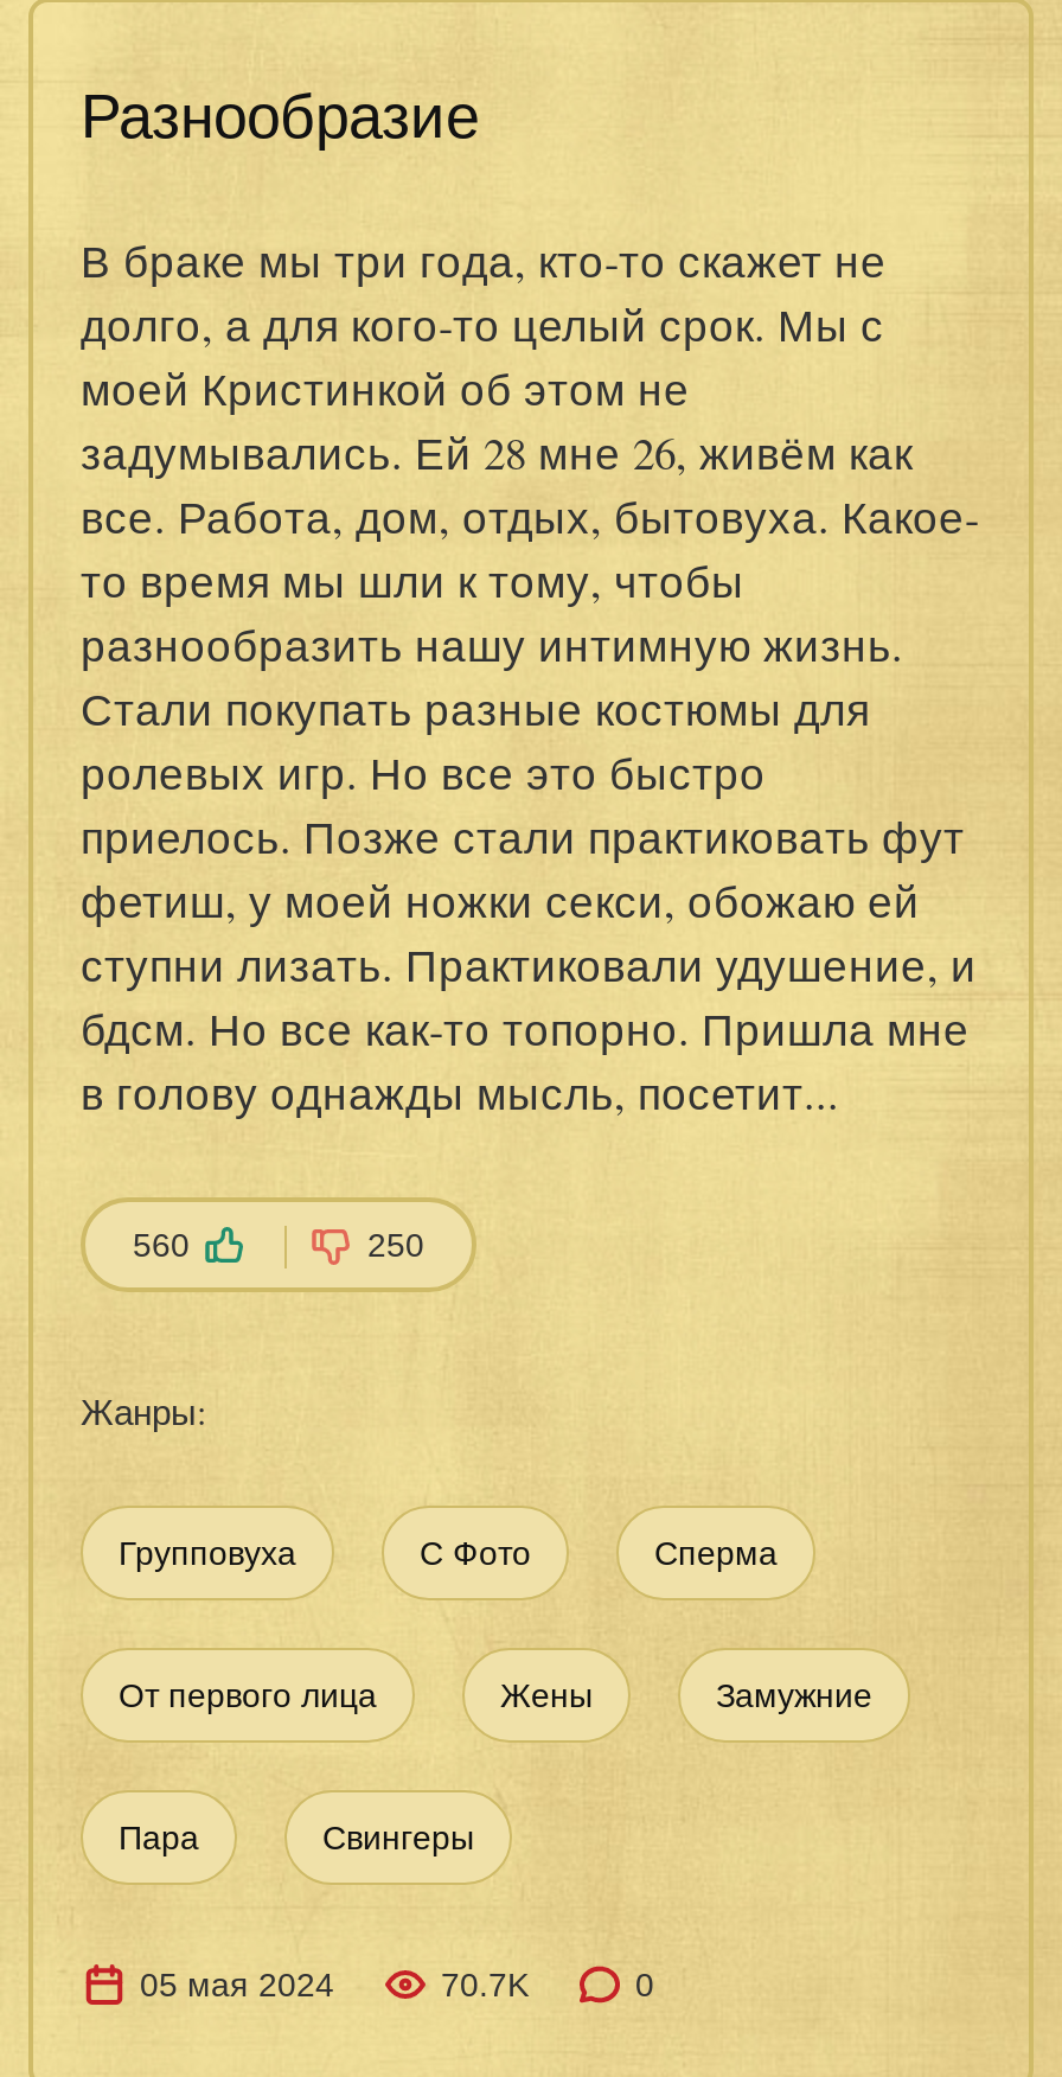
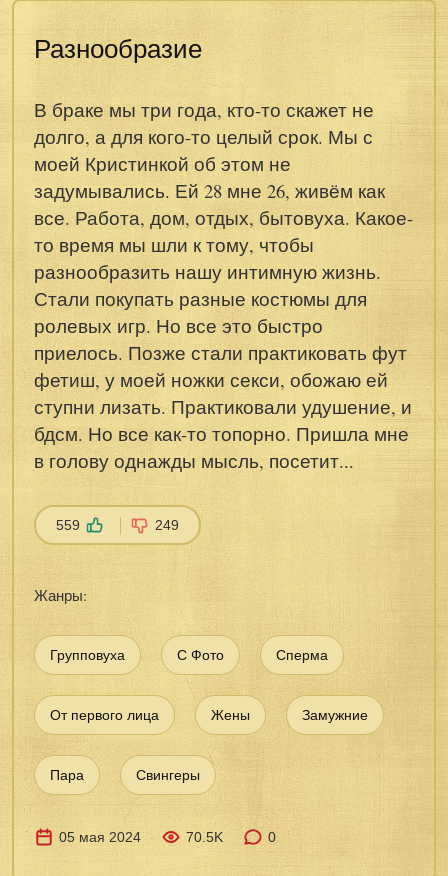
- 560
+ 559

- 250
+ 249

- 70.7K
+ 70.5K
